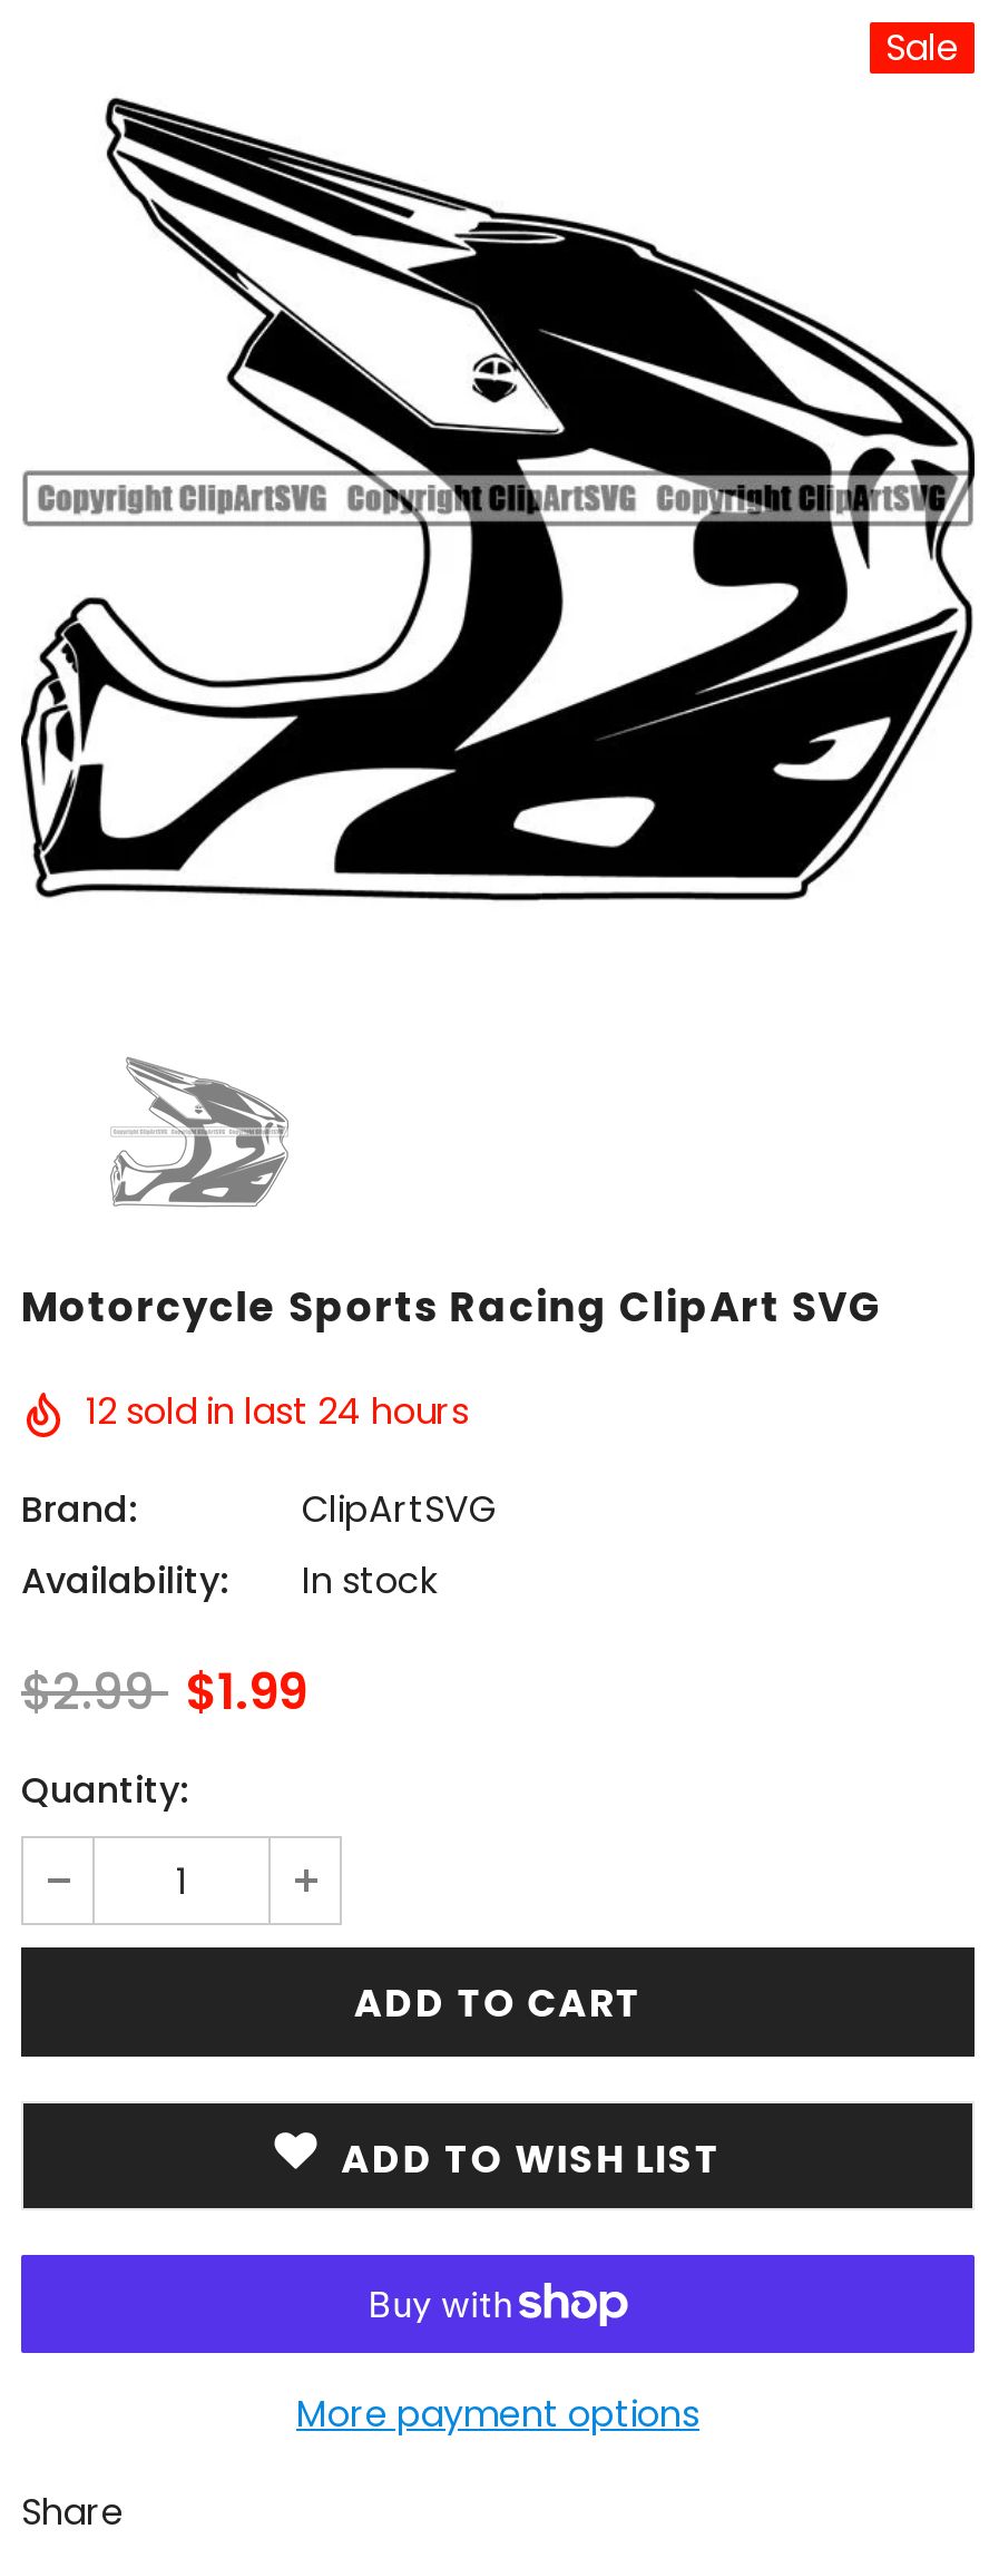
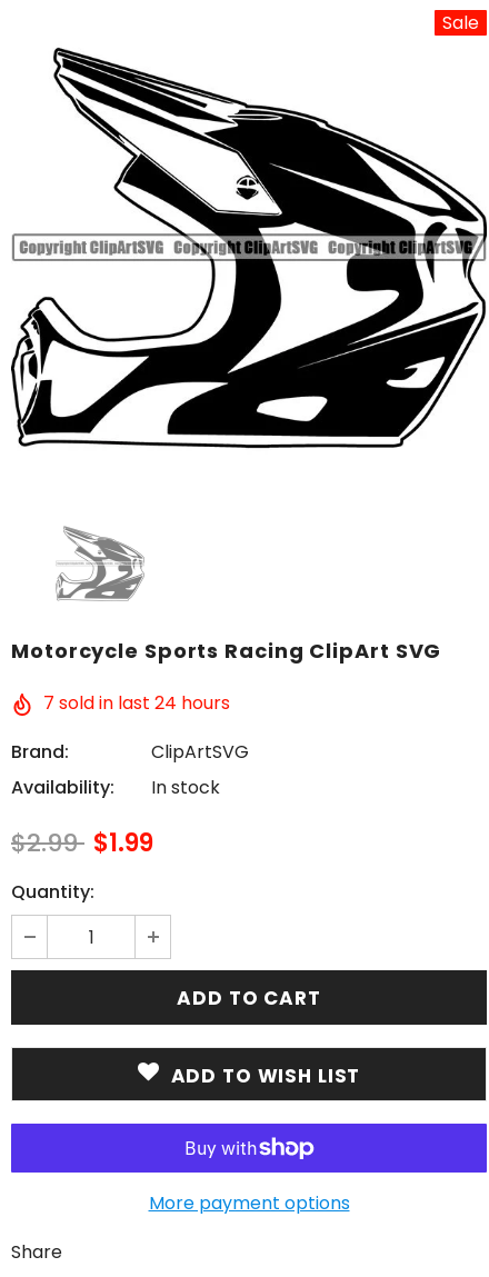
- 12 sold in last 24 hours
+ 7 sold in last 24 hours
